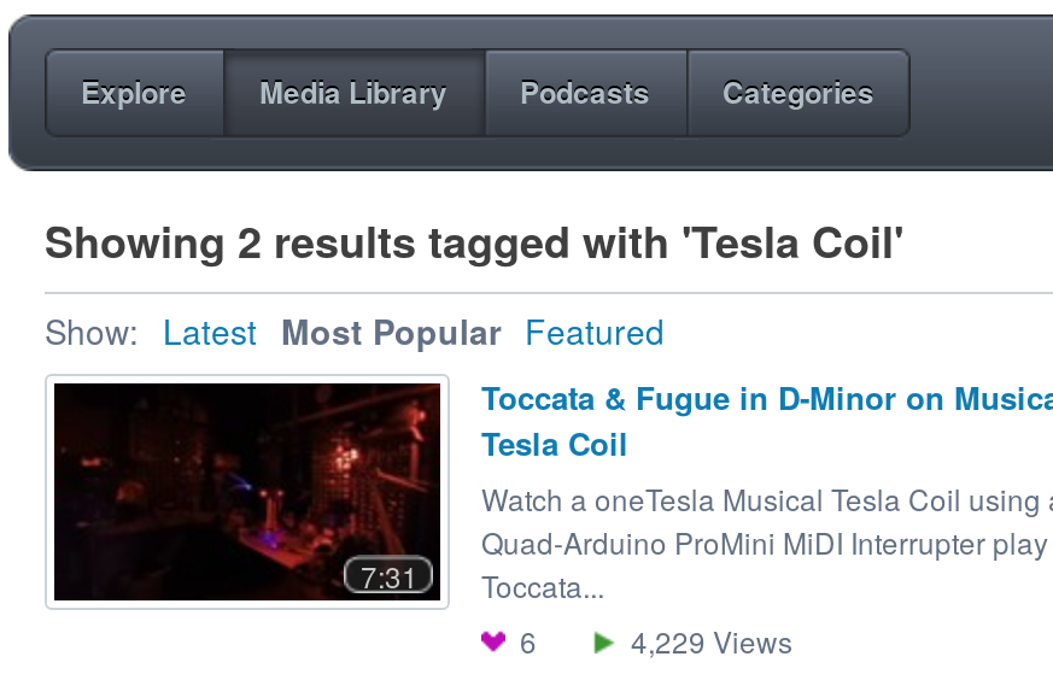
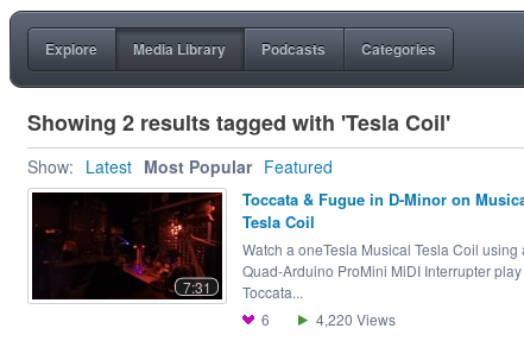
- 4,229 Views
+ 4,220 Views
